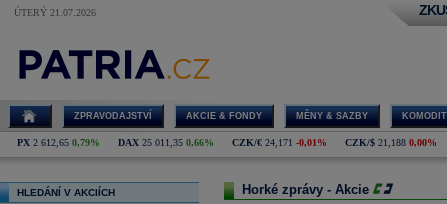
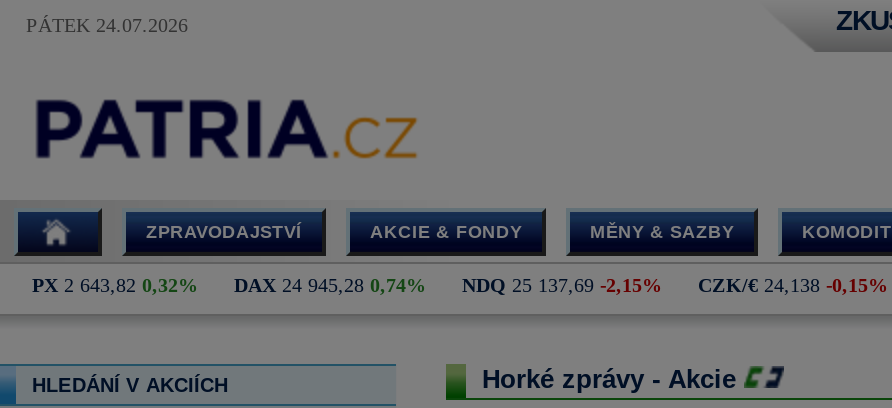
- ÚTERÝ 21.07.2026
+ PÁTEK 24.07.2026

- PX 2 612,65 0,79%
- DAX 25 011,35 0,66%
- CZK/€ 24,171 -0,01%
- CZK/$ 21,188 0,00%
+ PX 2 643,82 0,32%
+ DAX 24 945,28 0,74%
+ NDQ 25 137,69 -2,15%
+ CZK/€ 24,138 -0,15%
